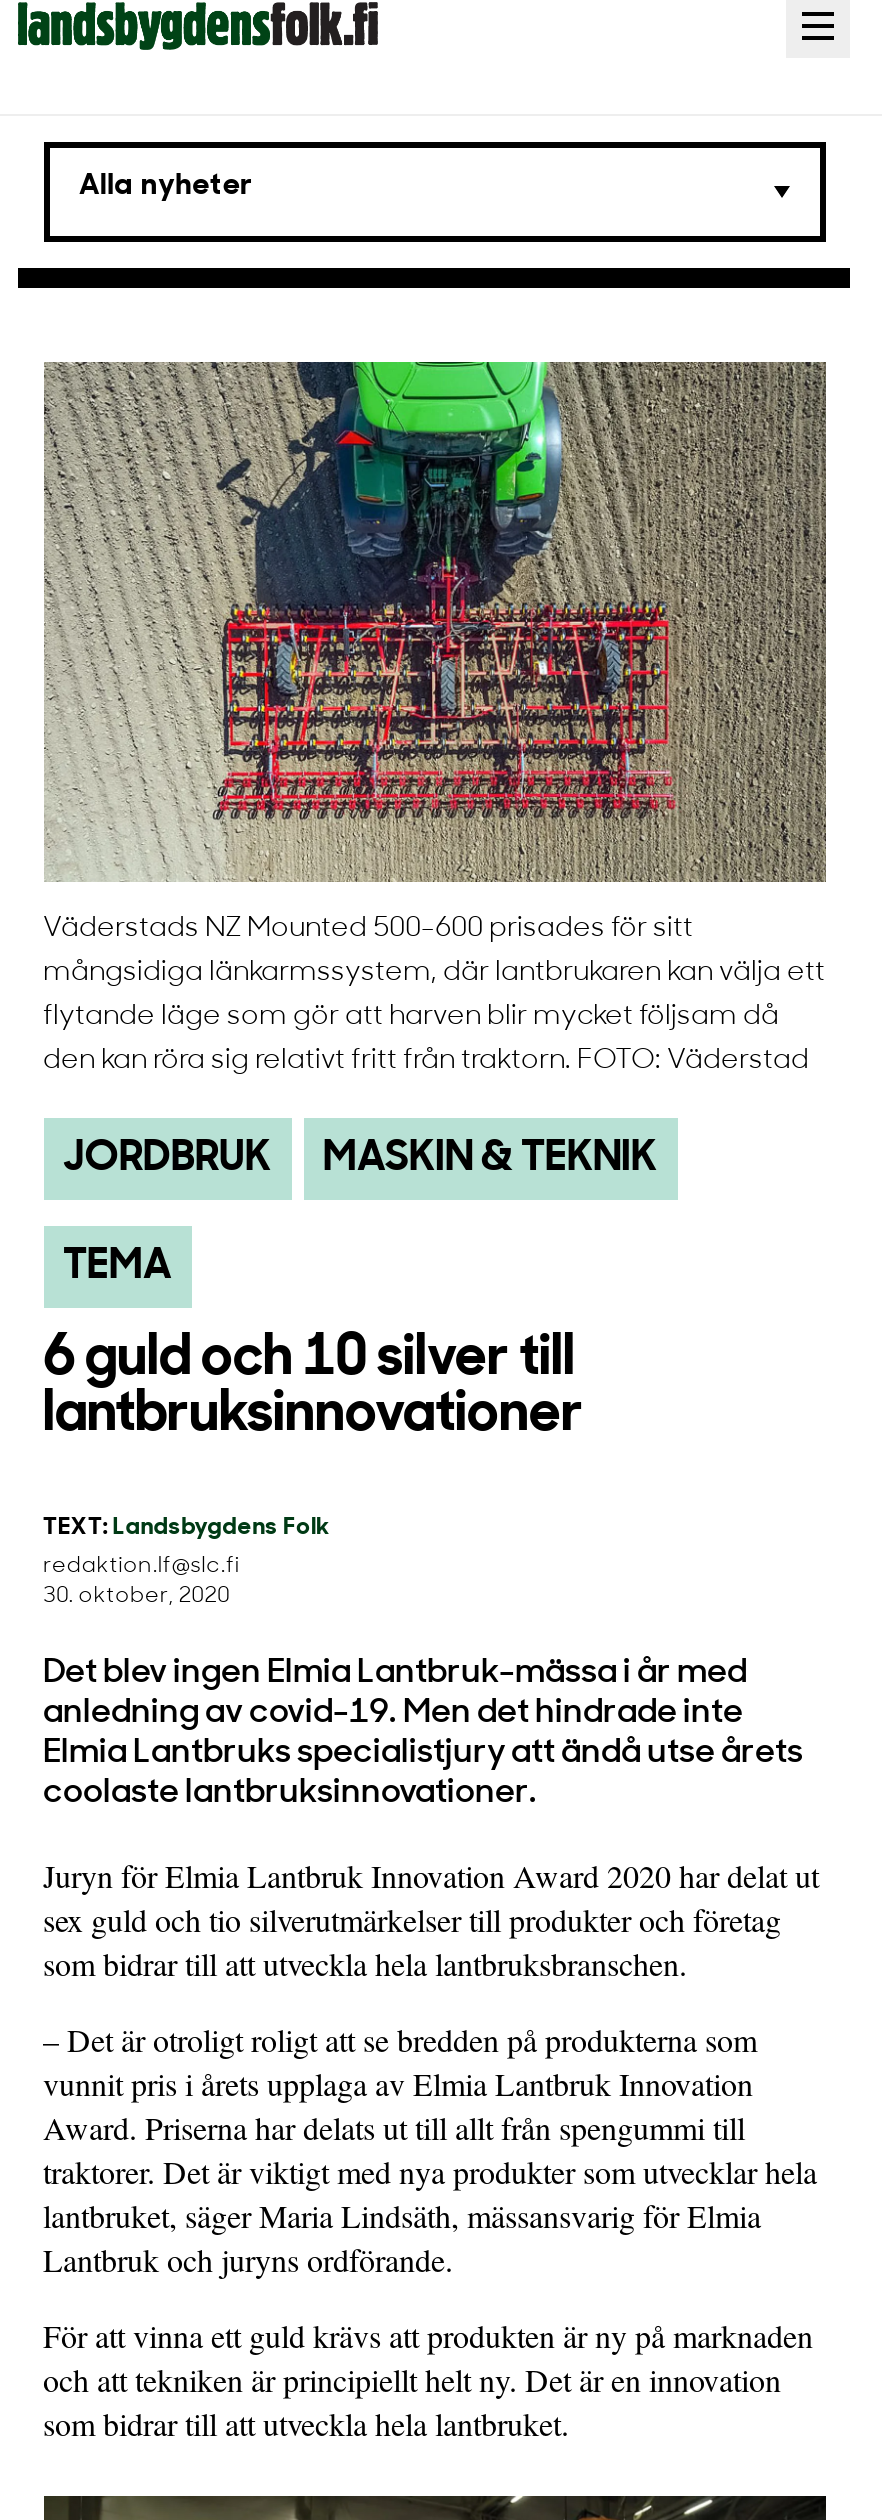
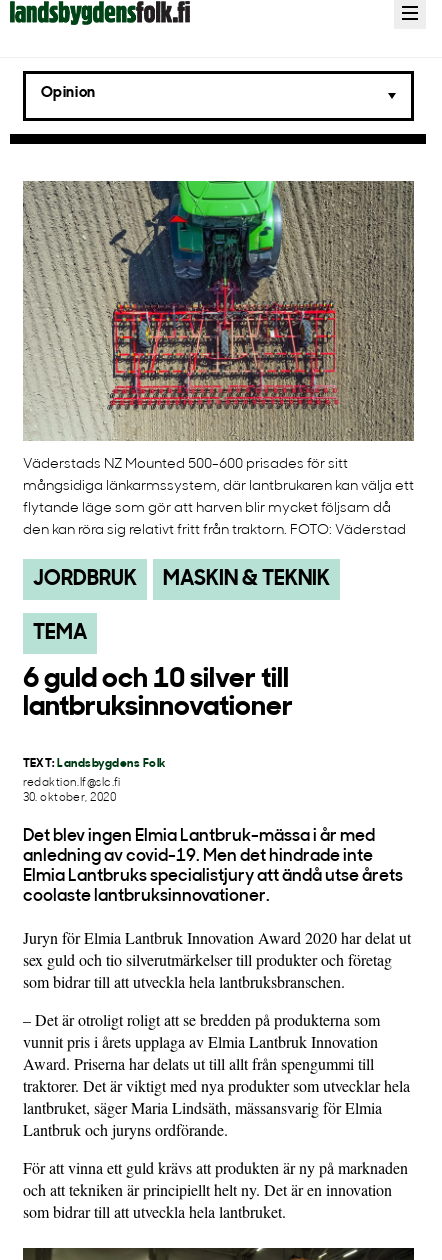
- Alla nyheter
+ Opinion
